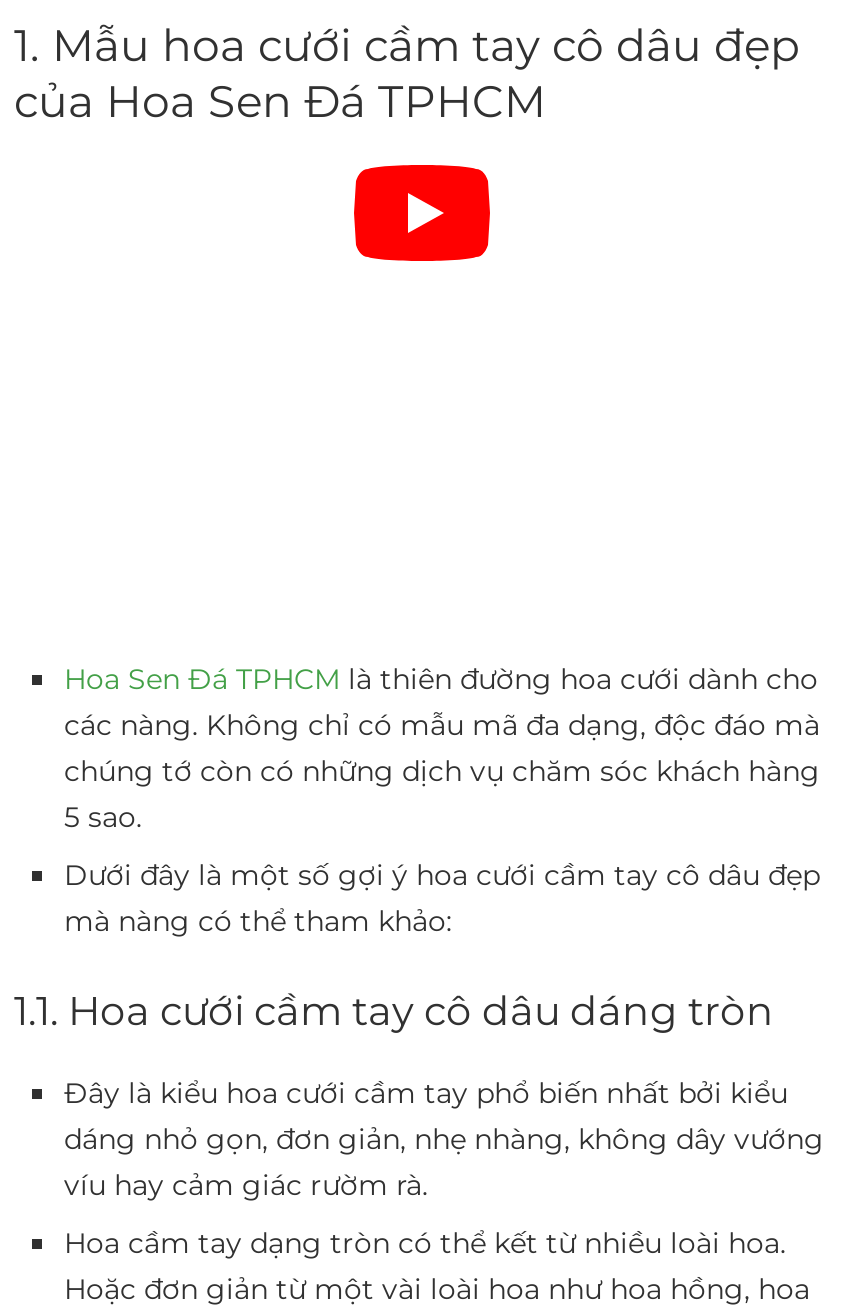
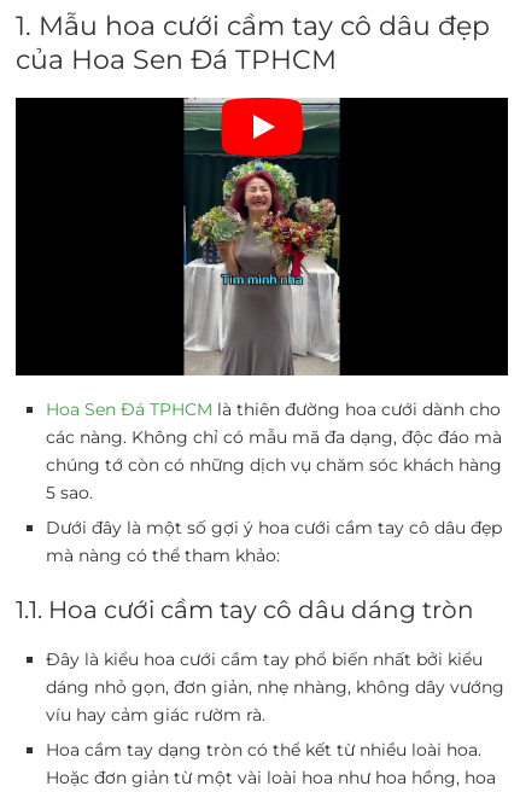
+ [image]
